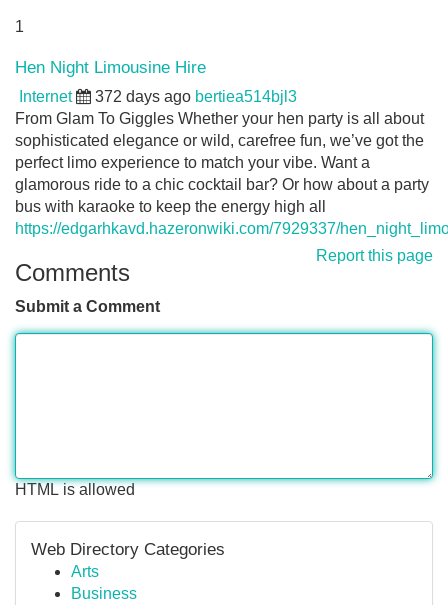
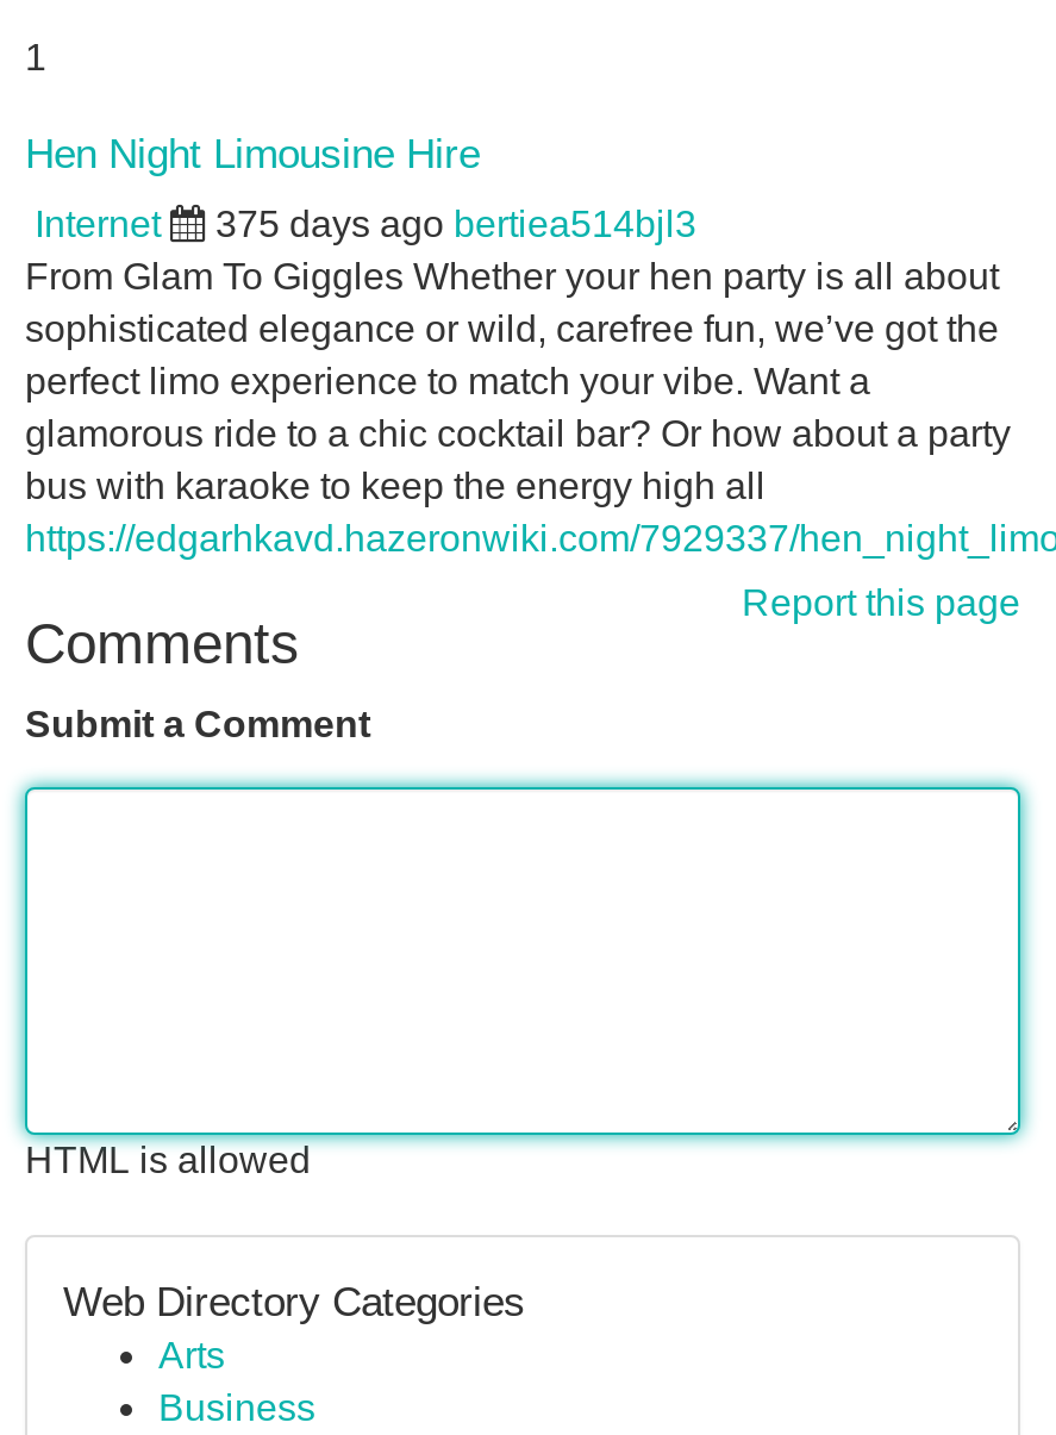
- 372 days ago bertiea514bjl3
+ 375 days ago bertiea514bjl3
